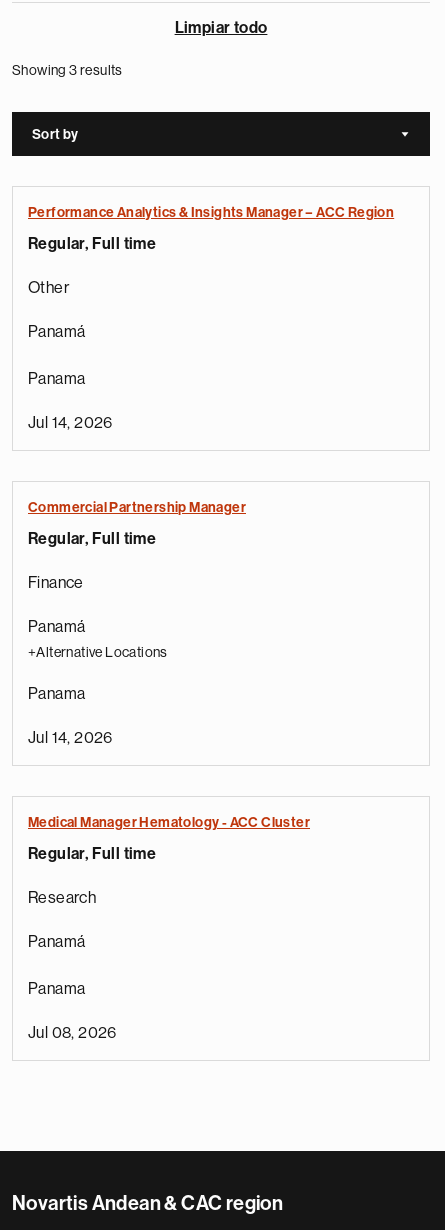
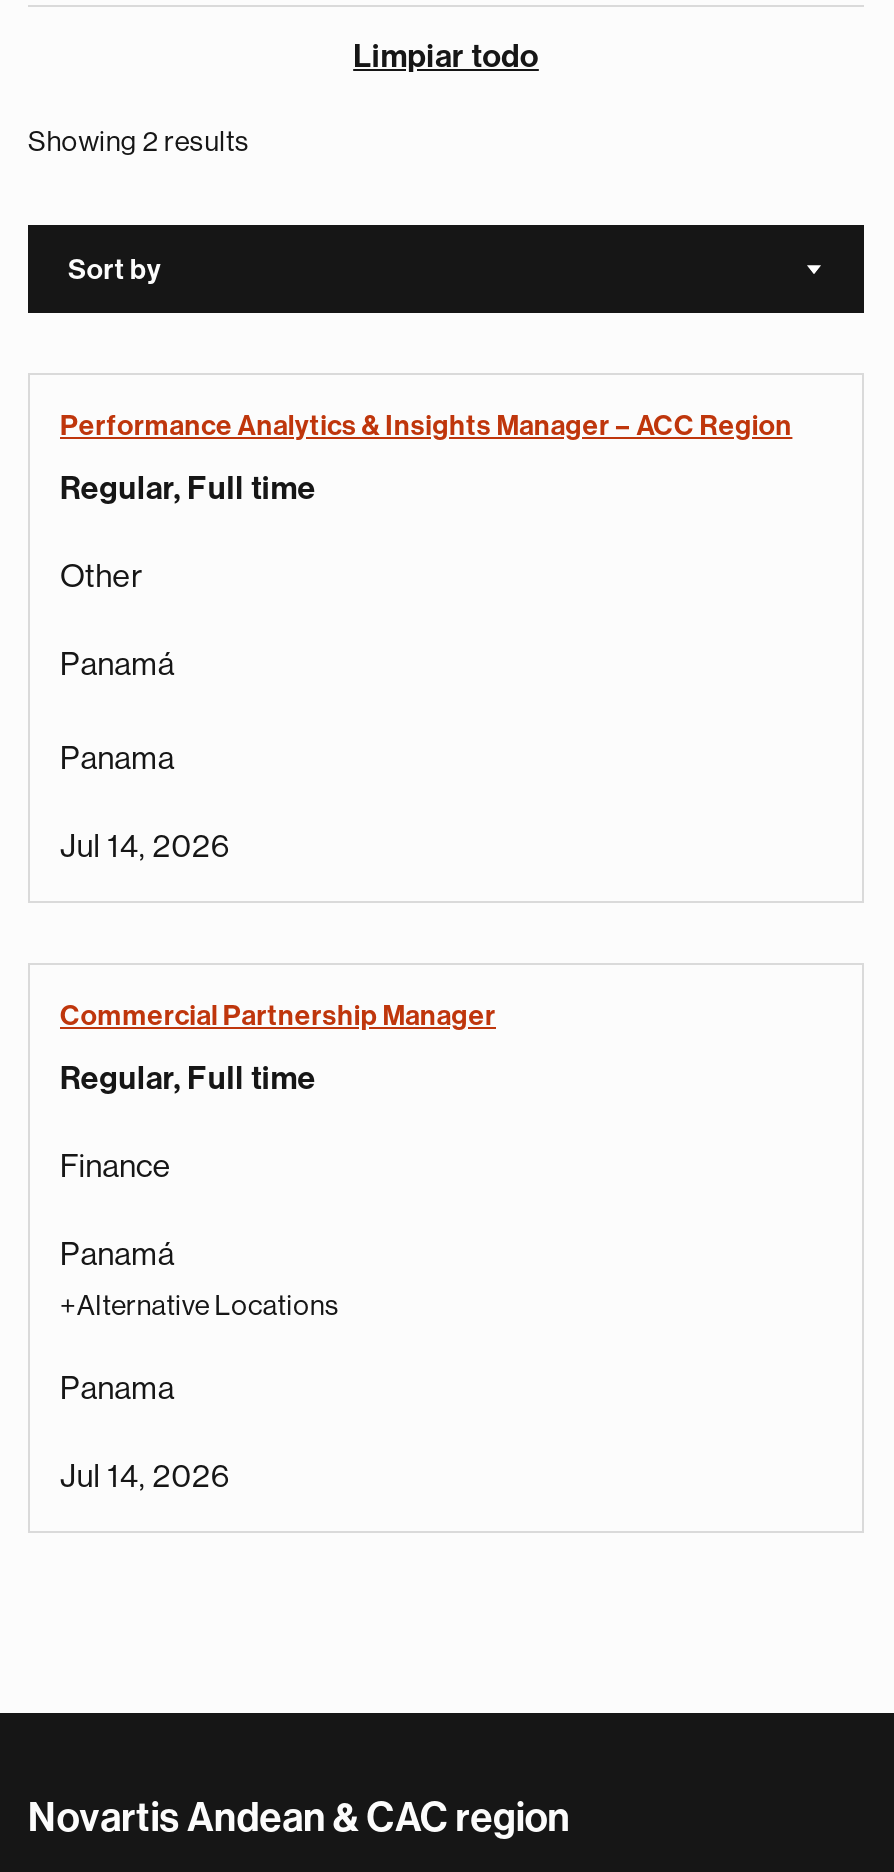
- Showing 3 results
+ Showing 2 results

- Medical Manager Hematology - ACC Cluster
- Regular, Full time
- Research
- Panamá
- Panama
- Jul 08, 2026
